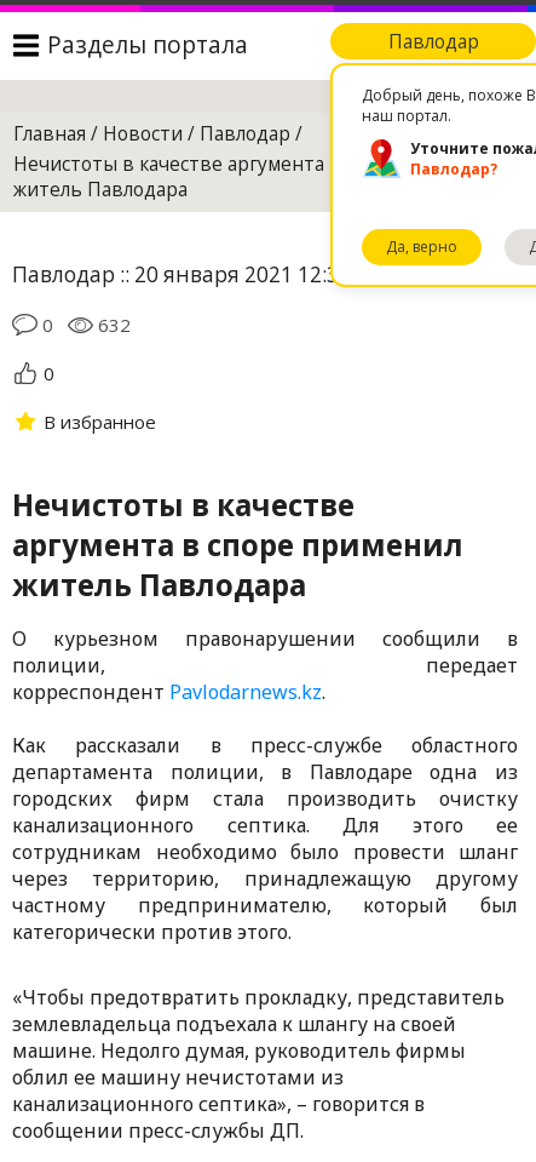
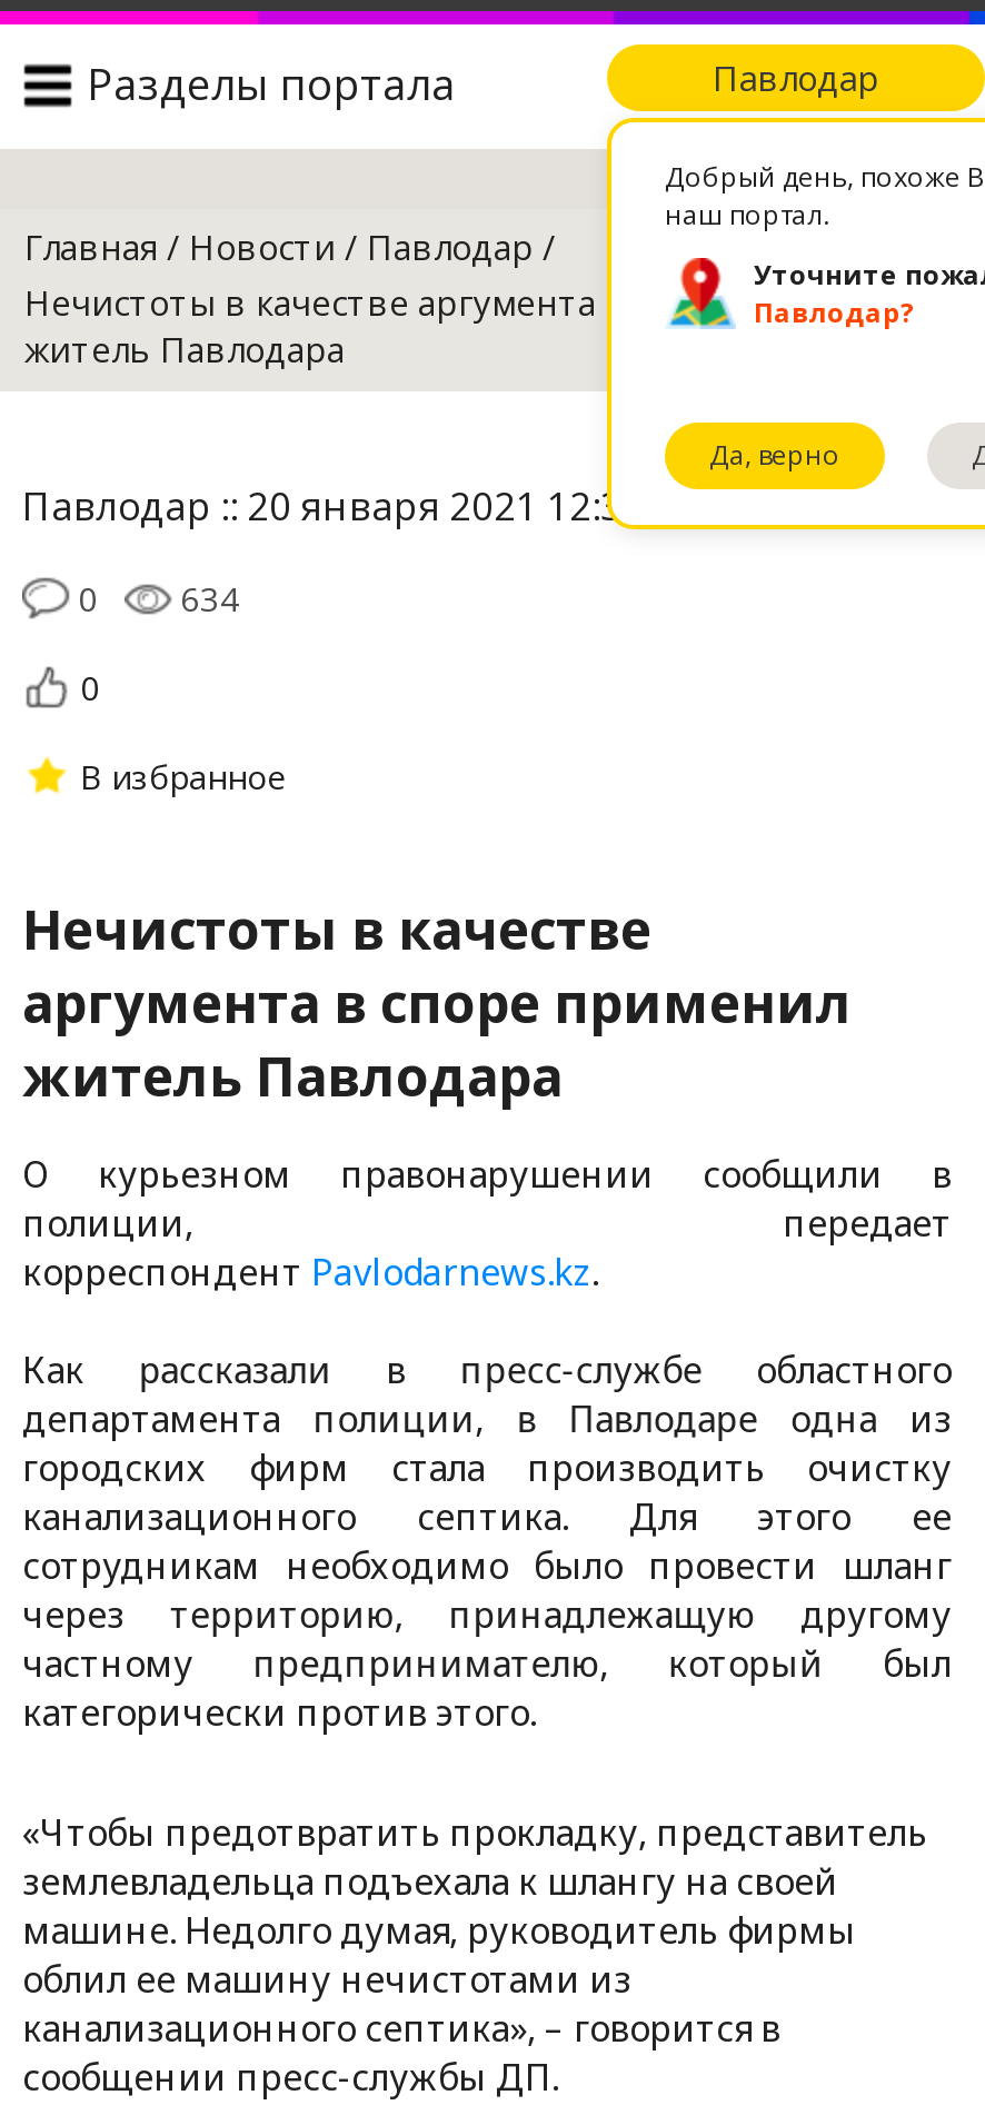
- 0 632
+ 0 634
